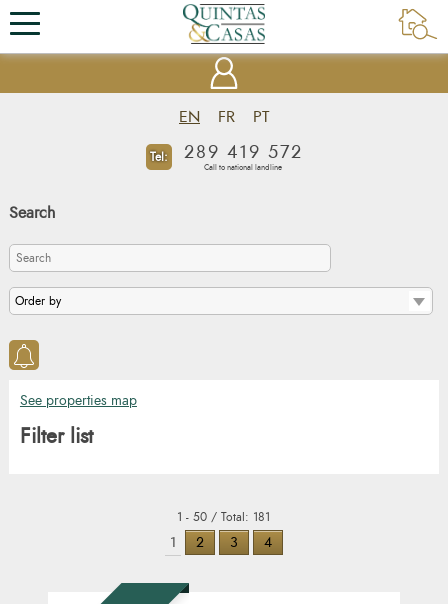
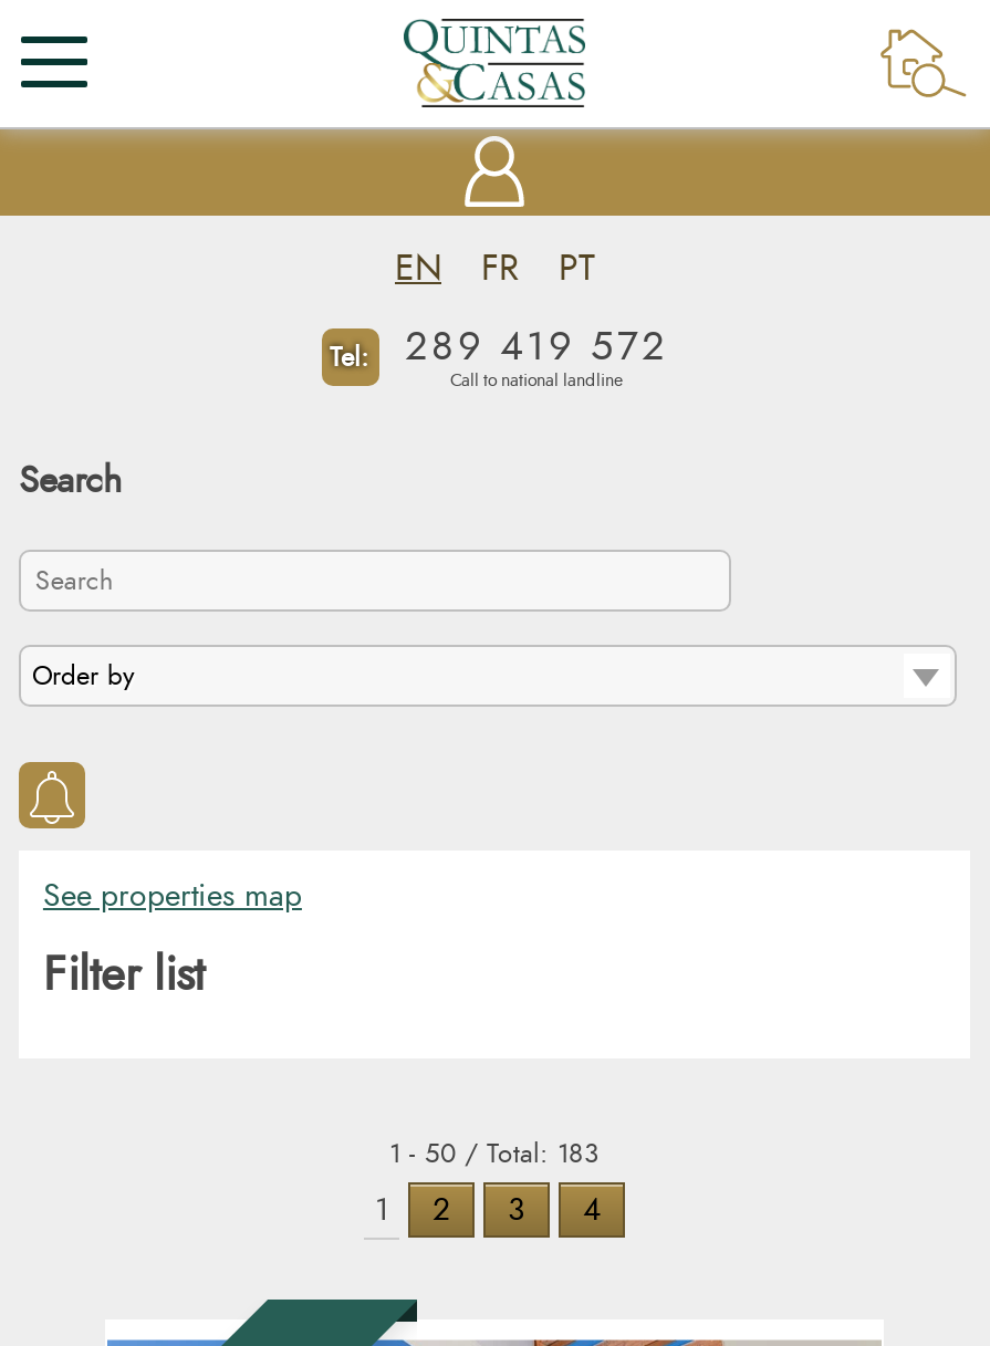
- 1 - 50 / Total: 181
+ 1 - 50 / Total: 183
